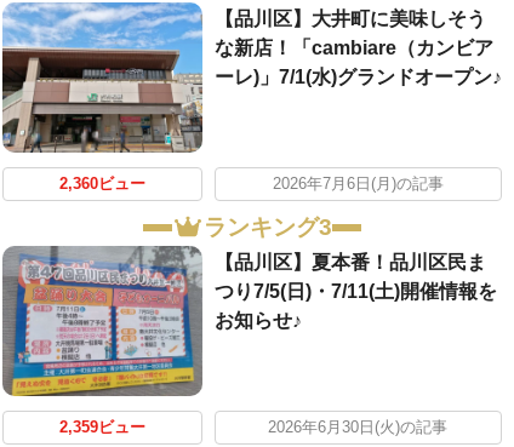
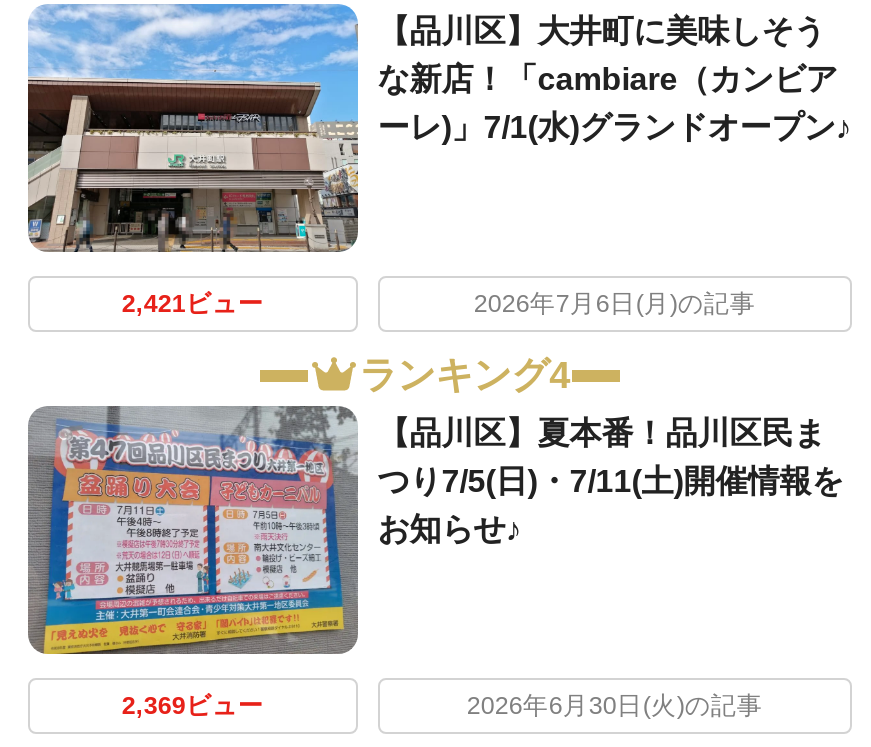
- 2,360ビュー
+ 2,421ビュー

- ランキング3
+ ランキング4

- 2,359ビュー
+ 2,369ビュー
